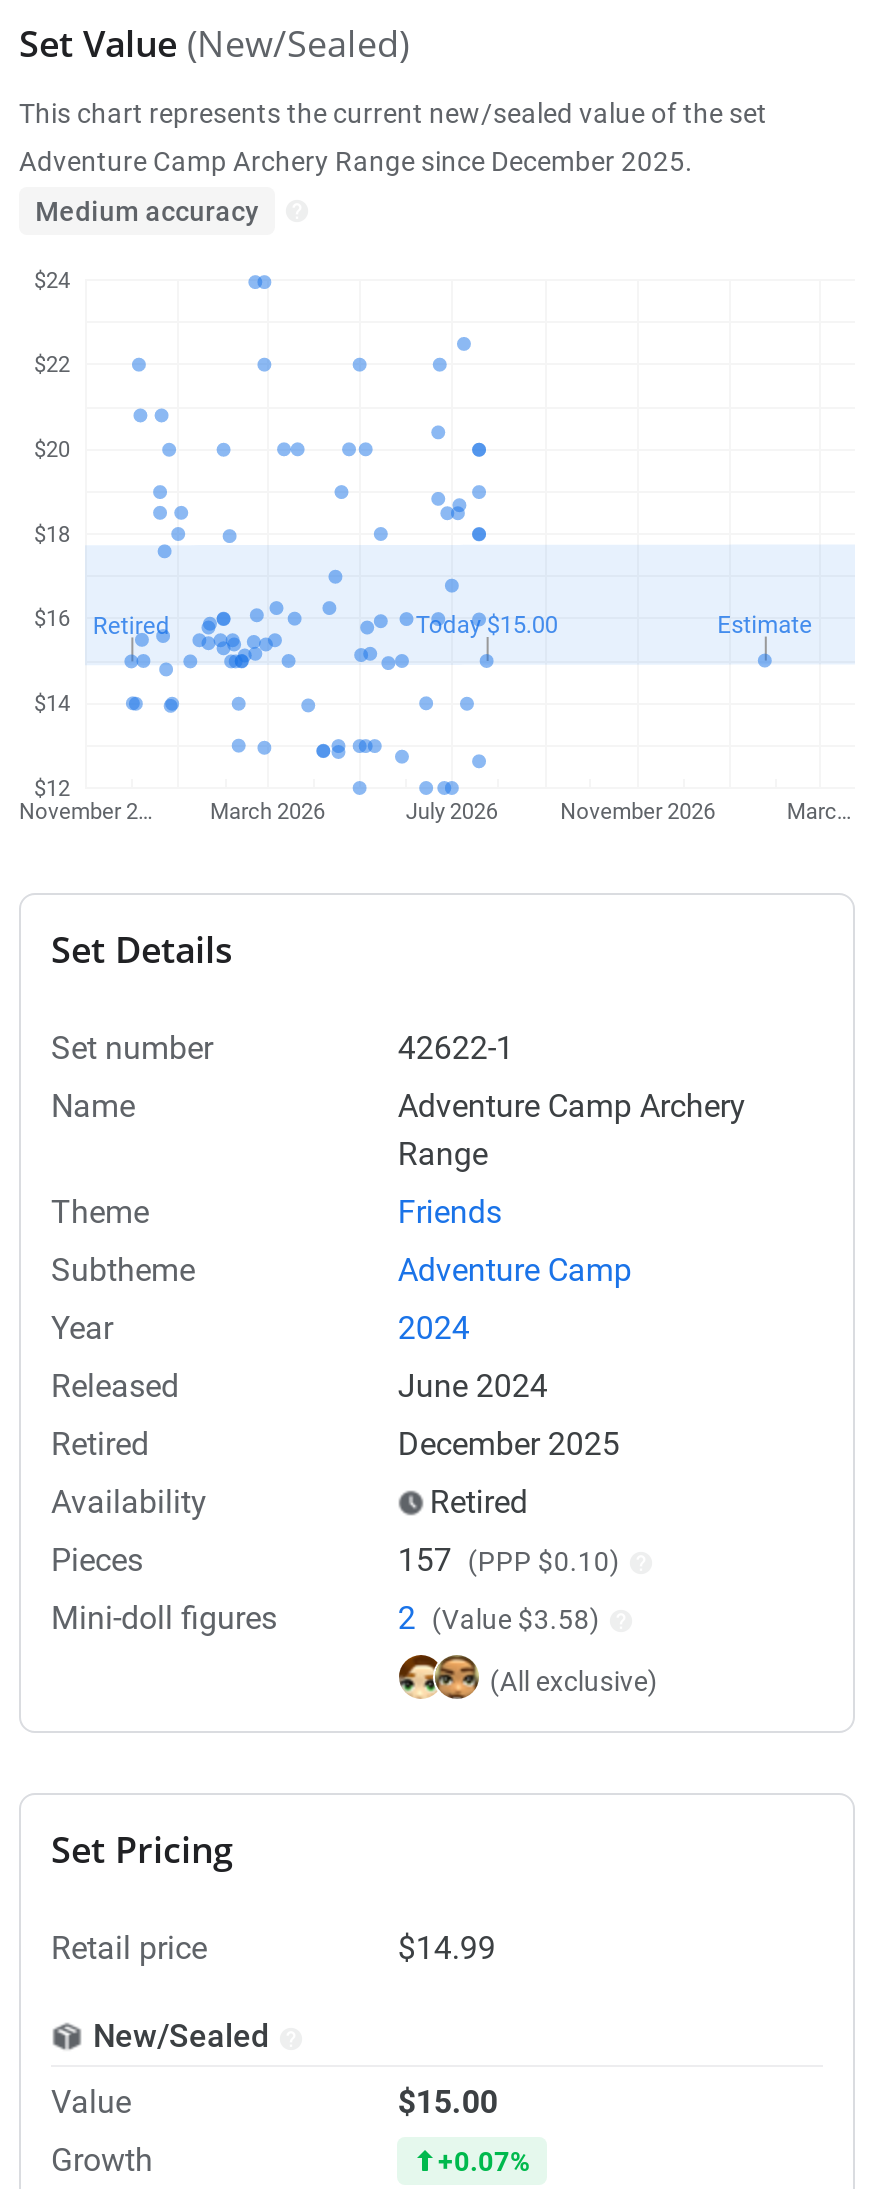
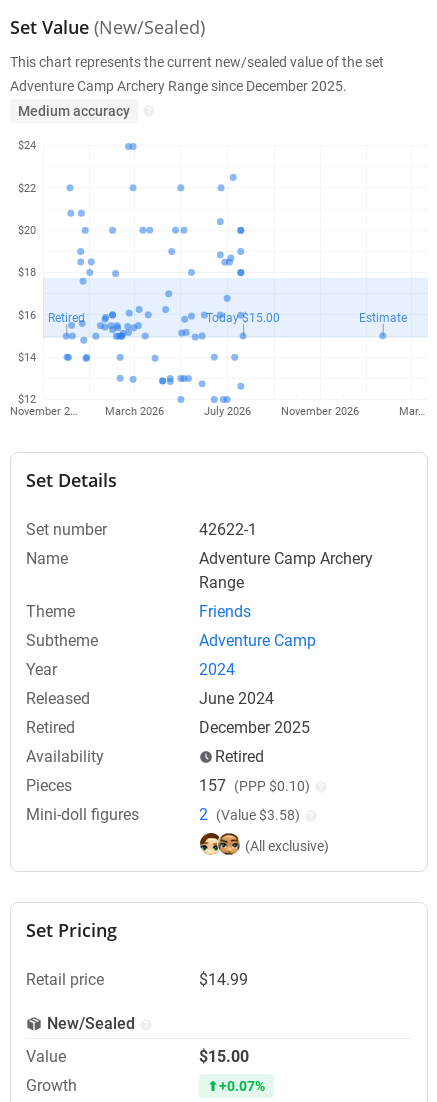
- Marc…
+ Mar…
